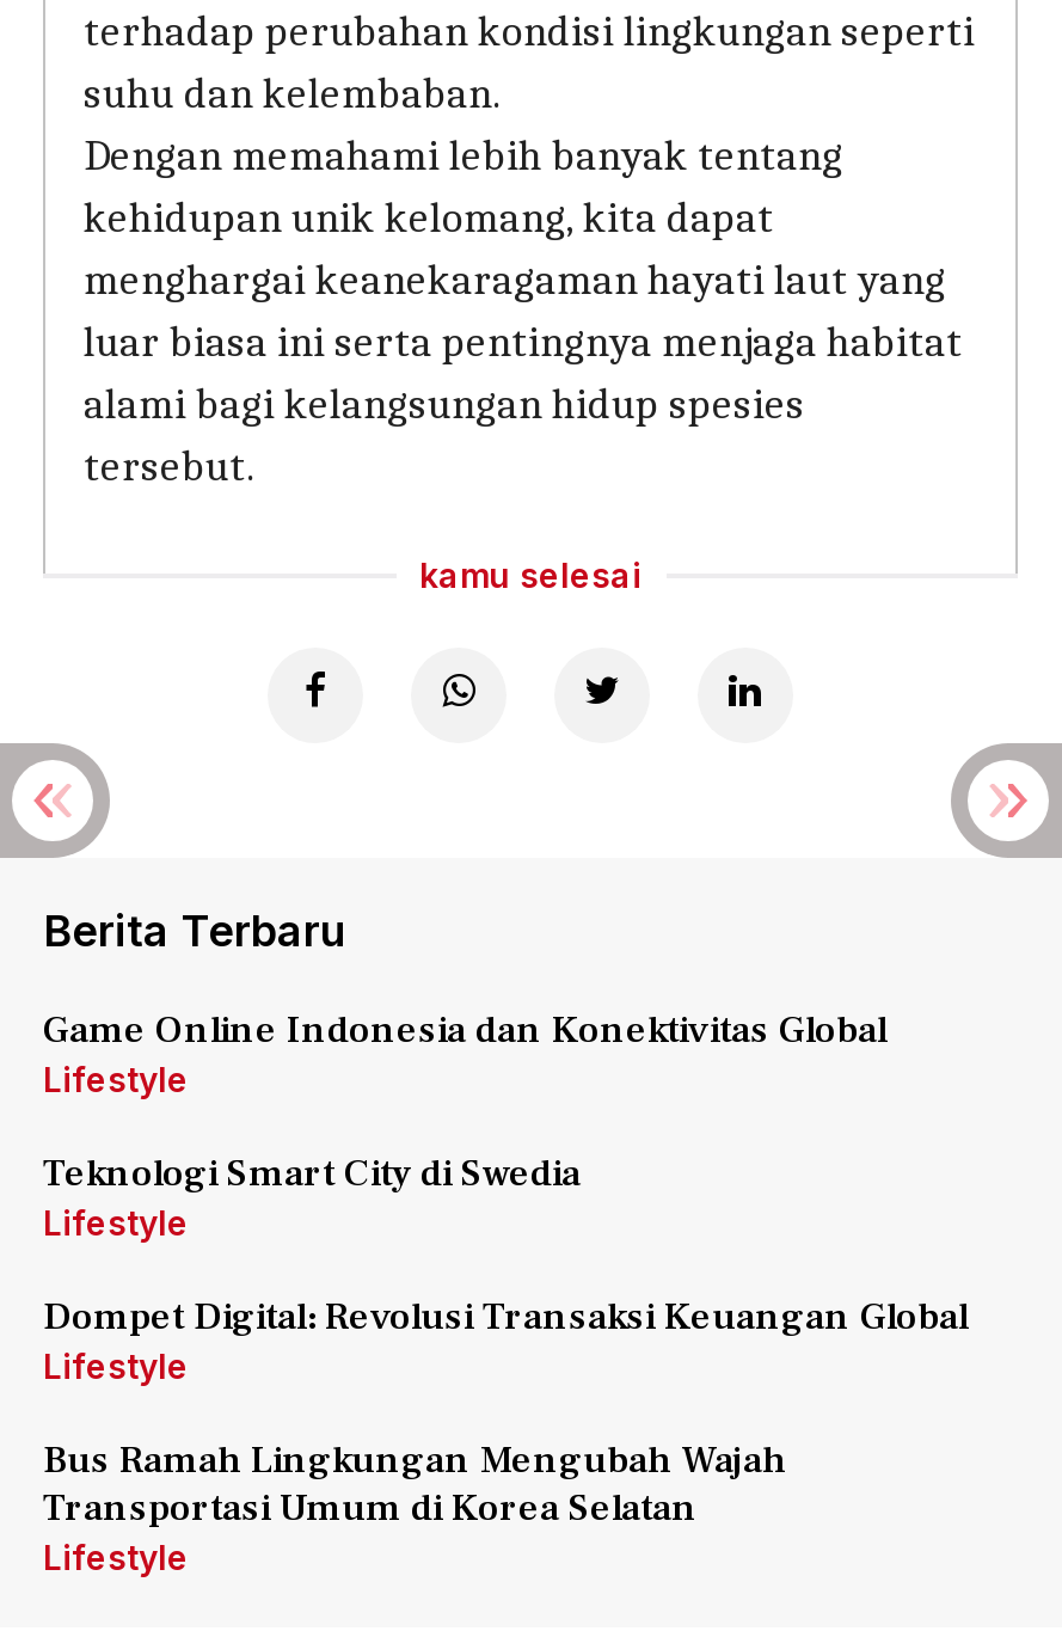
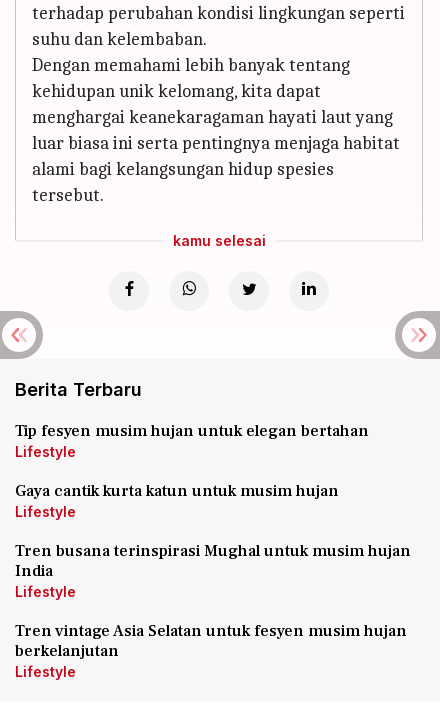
- Game Online Indonesia dan Konektivitas Global
+ Tip fesyen musim hujan untuk elegan bertahan

- Teknologi Smart City di Swedia
+ Gaya cantik kurta katun untuk musim hujan

- Dompet Digital: Revolusi Transaksi Keuangan Global
+ Tren busana terinspirasi Mughal untuk musim hujan
+ India

- Bus Ramah Lingkungan Mengubah Wajah
- Transportasi Umum di Korea Selatan
+ Tren vintage Asia Selatan untuk fesyen musim hujan
+ berkelanjutan
